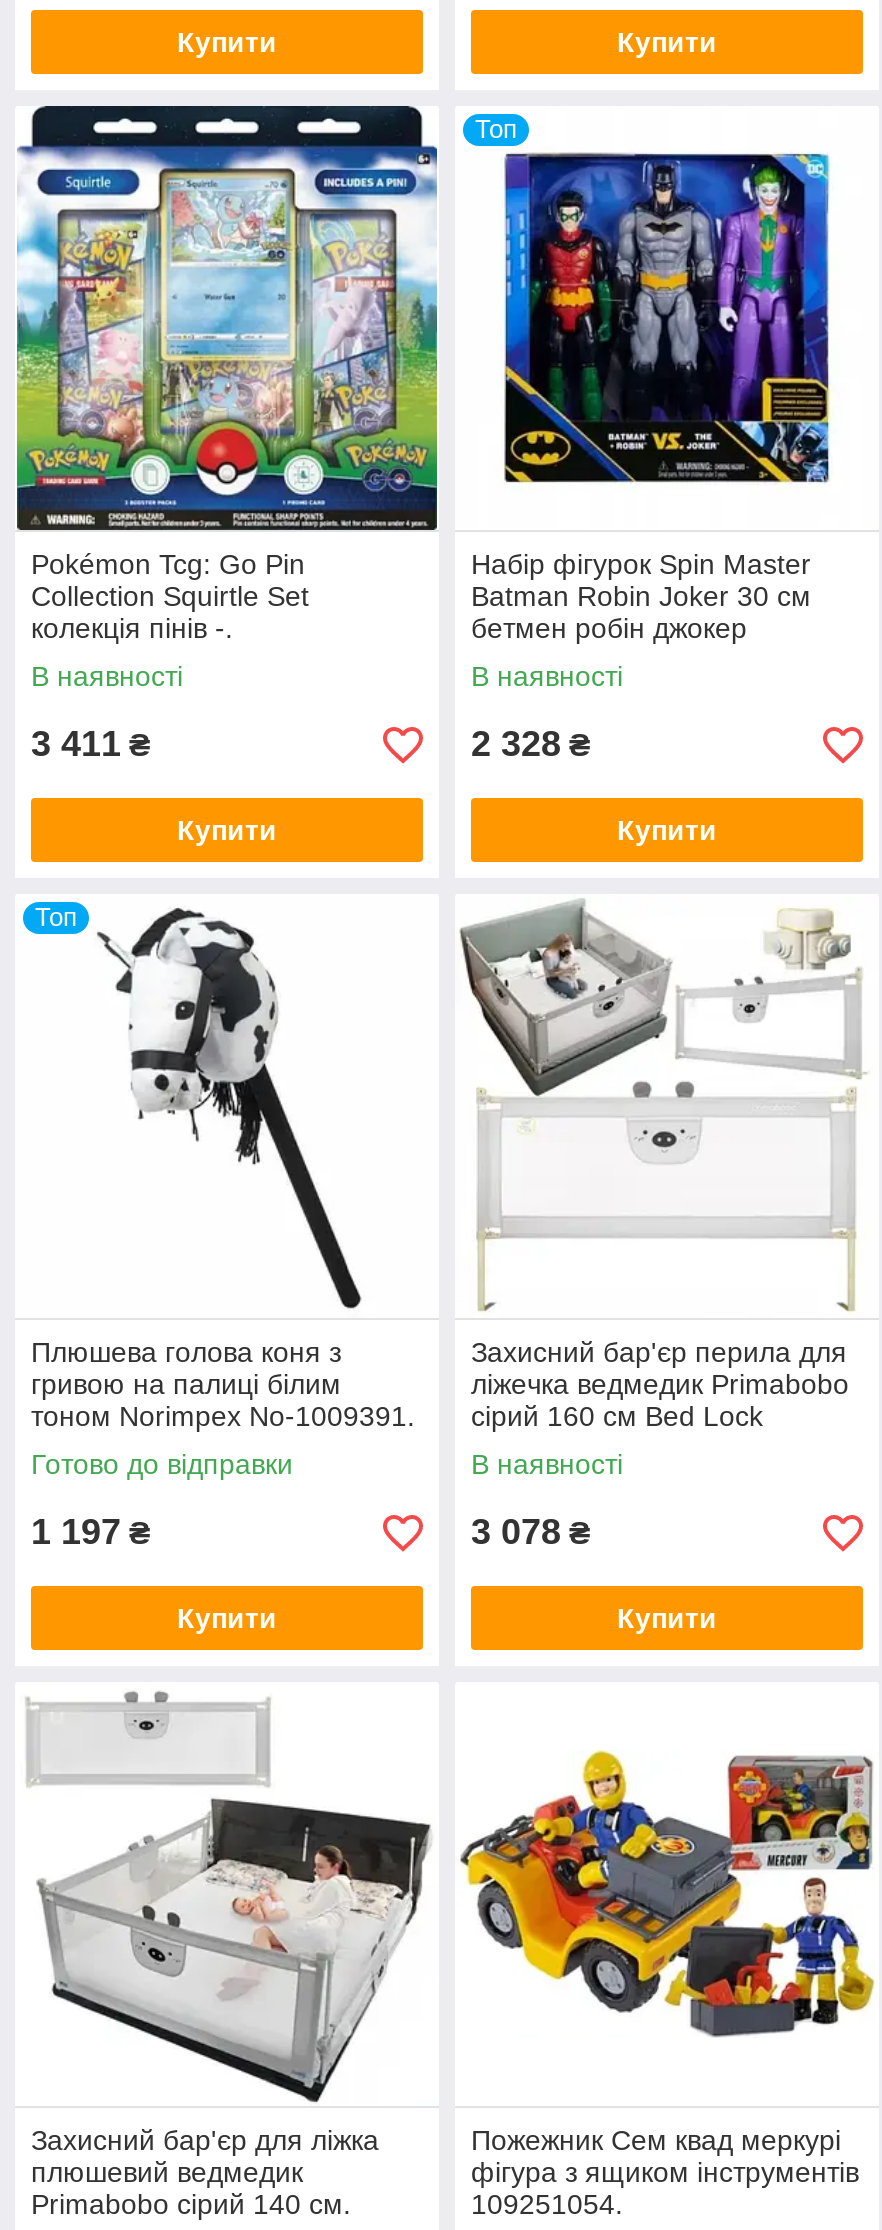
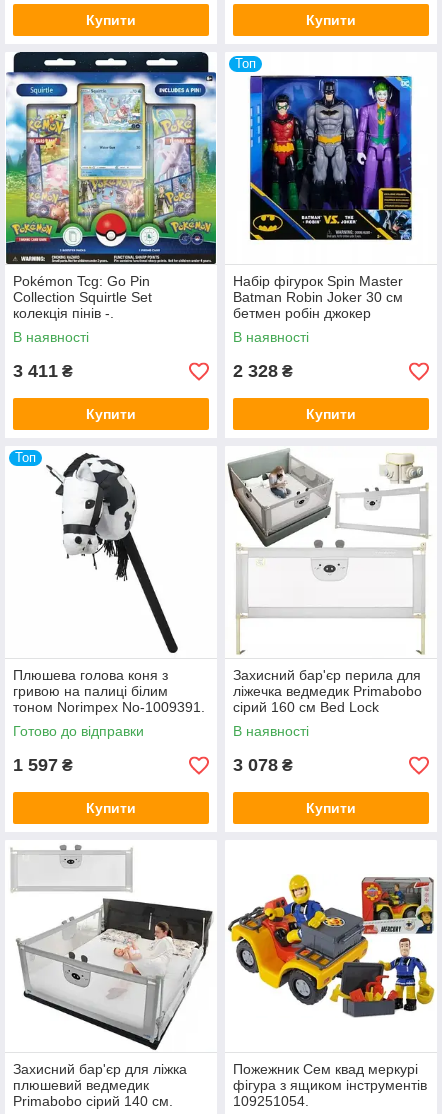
- 1 197 ₴
+ 1 597 ₴
